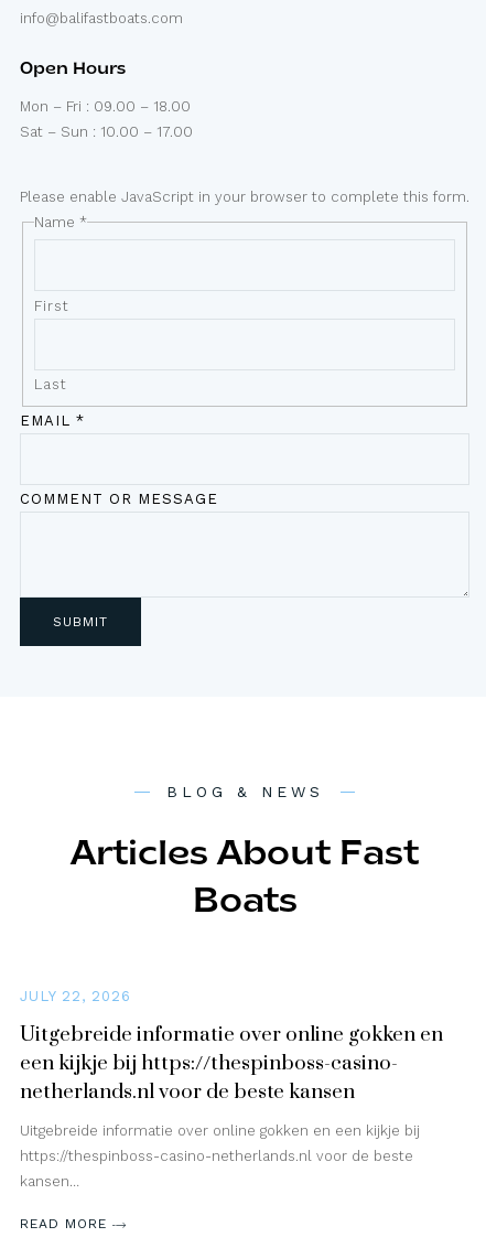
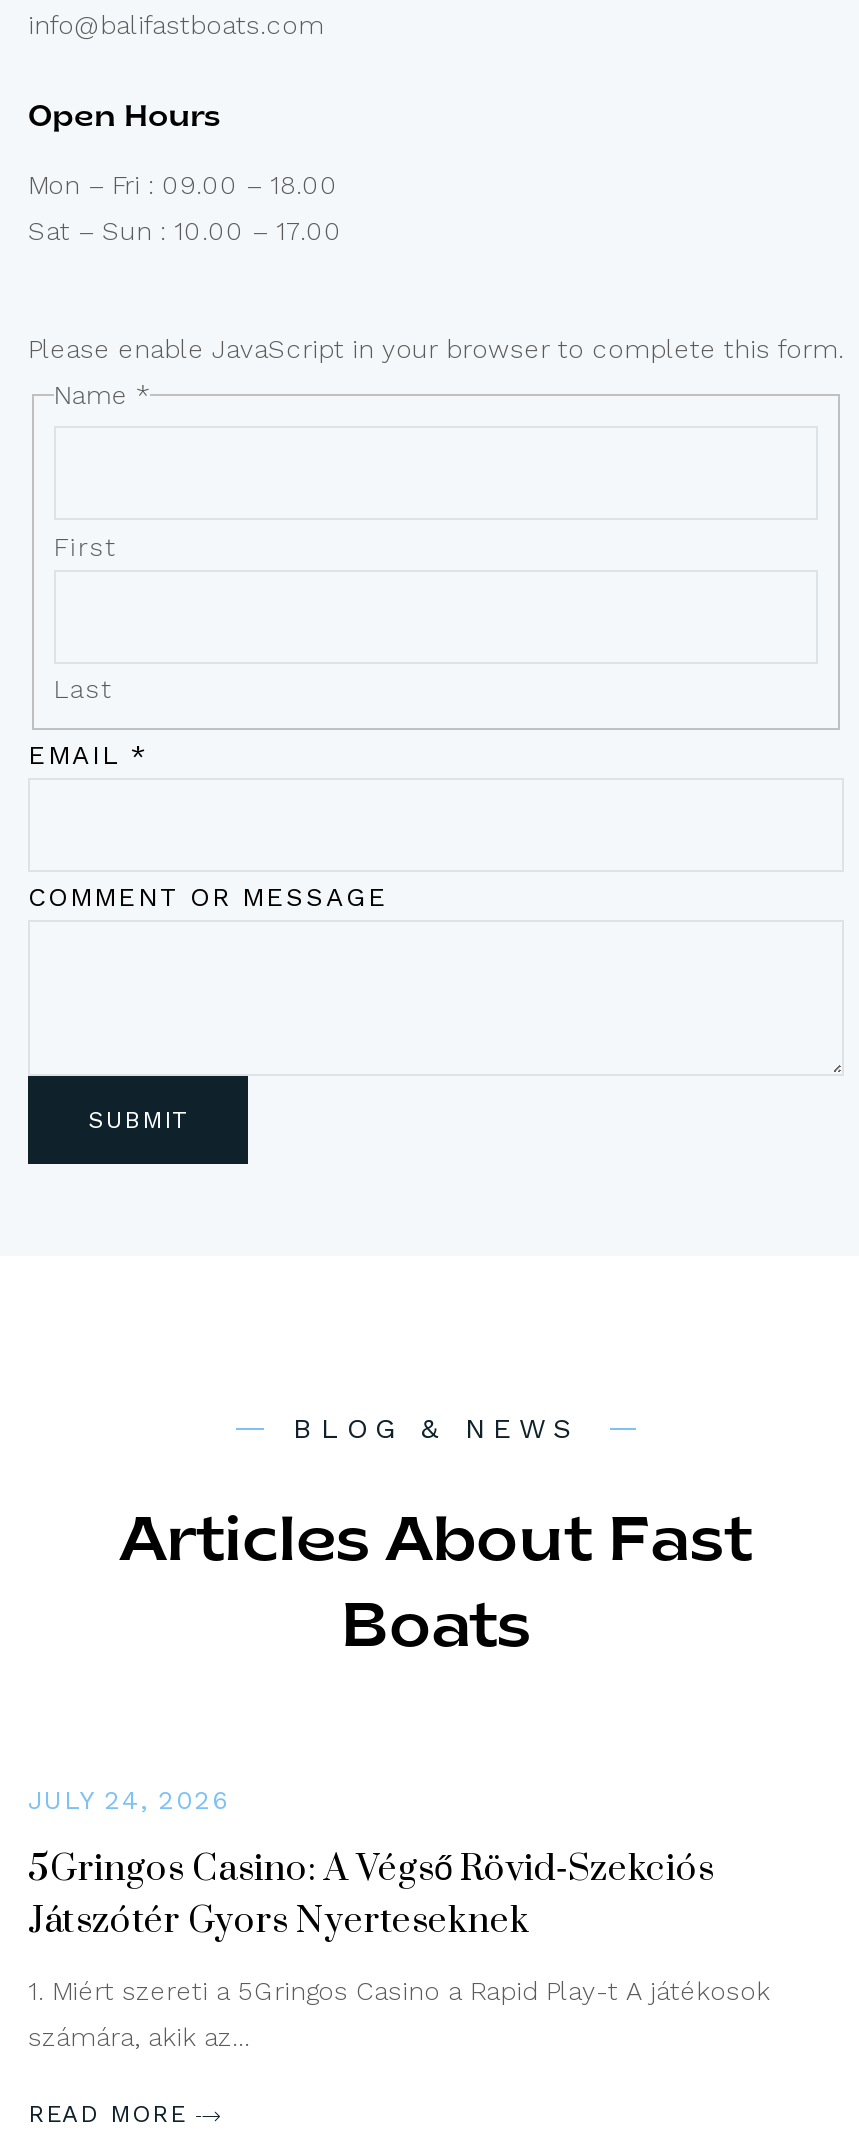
- JULY 22, 2026
- Uitgebreide informatie over online gokken en
- een kijkje bij https://thespinboss-casino-
- netherlands.nl voor de beste kansen
- Uitgebreide informatie over online gokken en een kijkje bij
- https://thespinboss-casino-netherlands.nl voor de beste
- kansen…
+ JULY 24, 2026
+ 5Gringos Casino: A Végső Rövid‑Szekciós
+ Játszótér Gyors Nyerteseknek
+ 1. Miért szereti a 5Gringos Casino a Rapid Play-t A játékosok
+ számára, akik az…
